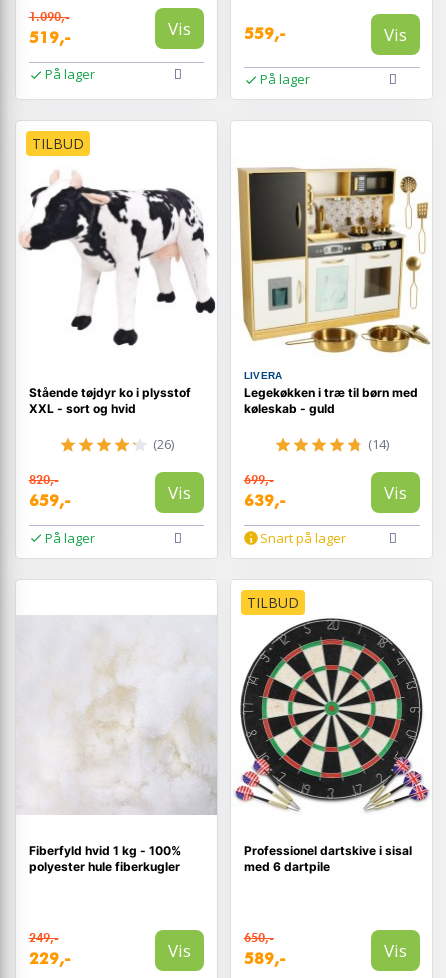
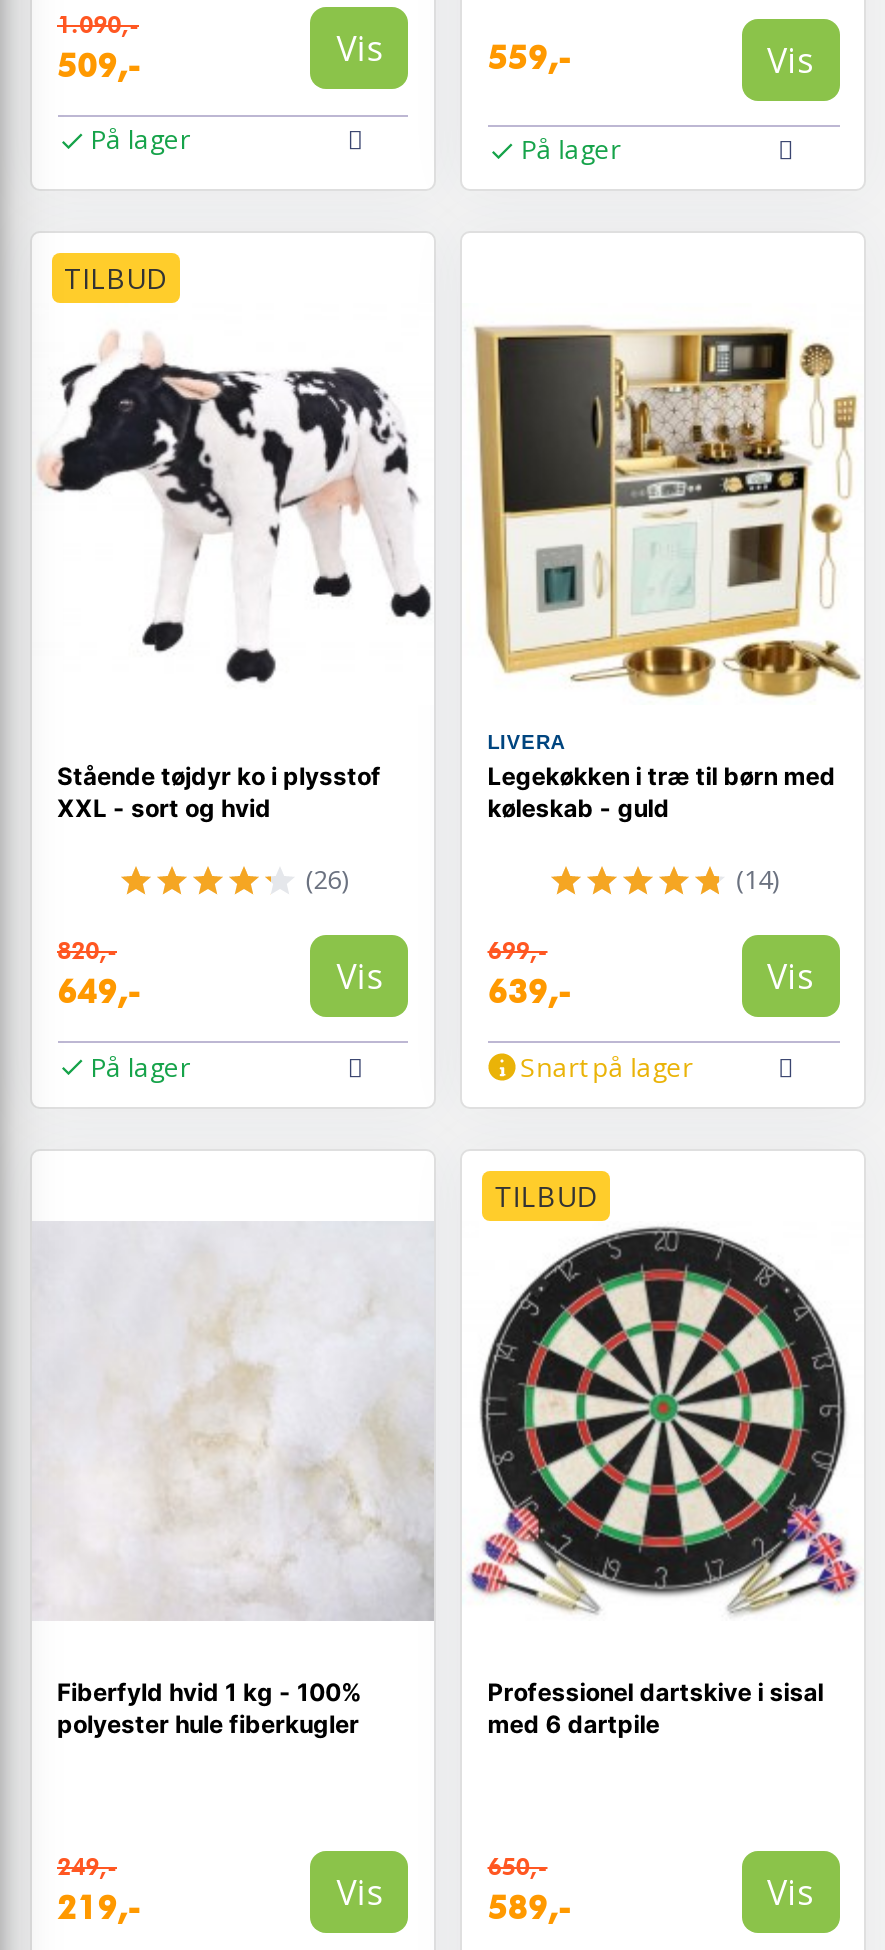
- 519,-
+ 509,-

- 659,-
+ 649,-

- 229,-
+ 219,-
